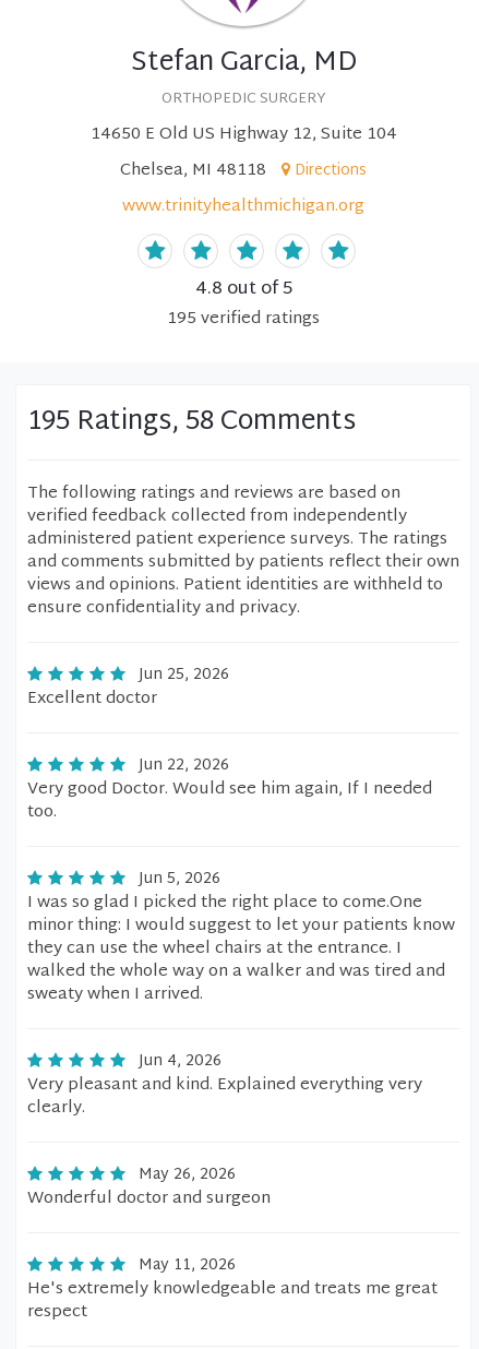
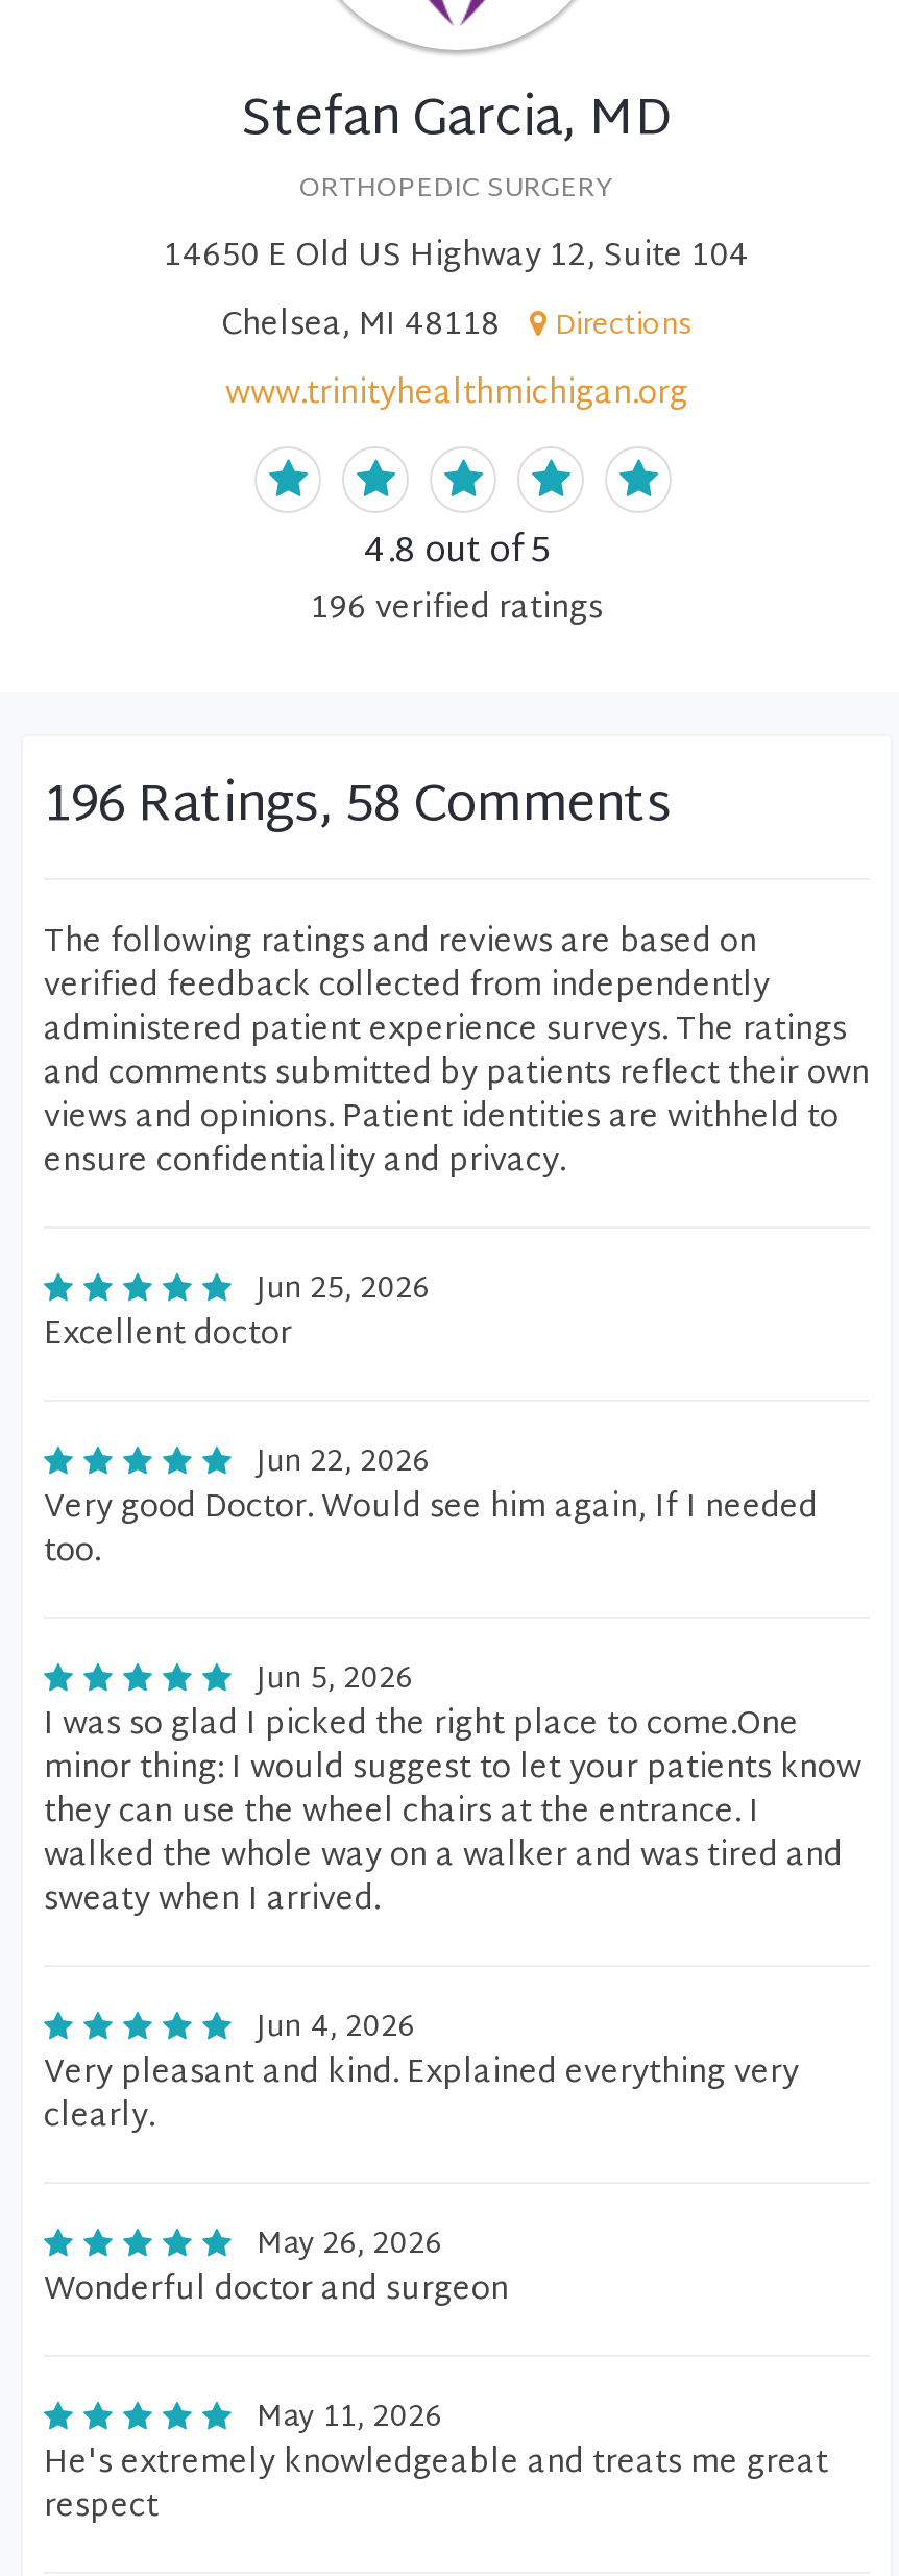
- 195 verified ratings
+ 196 verified ratings

- 195 Ratings, 58 Comments
+ 196 Ratings, 58 Comments
